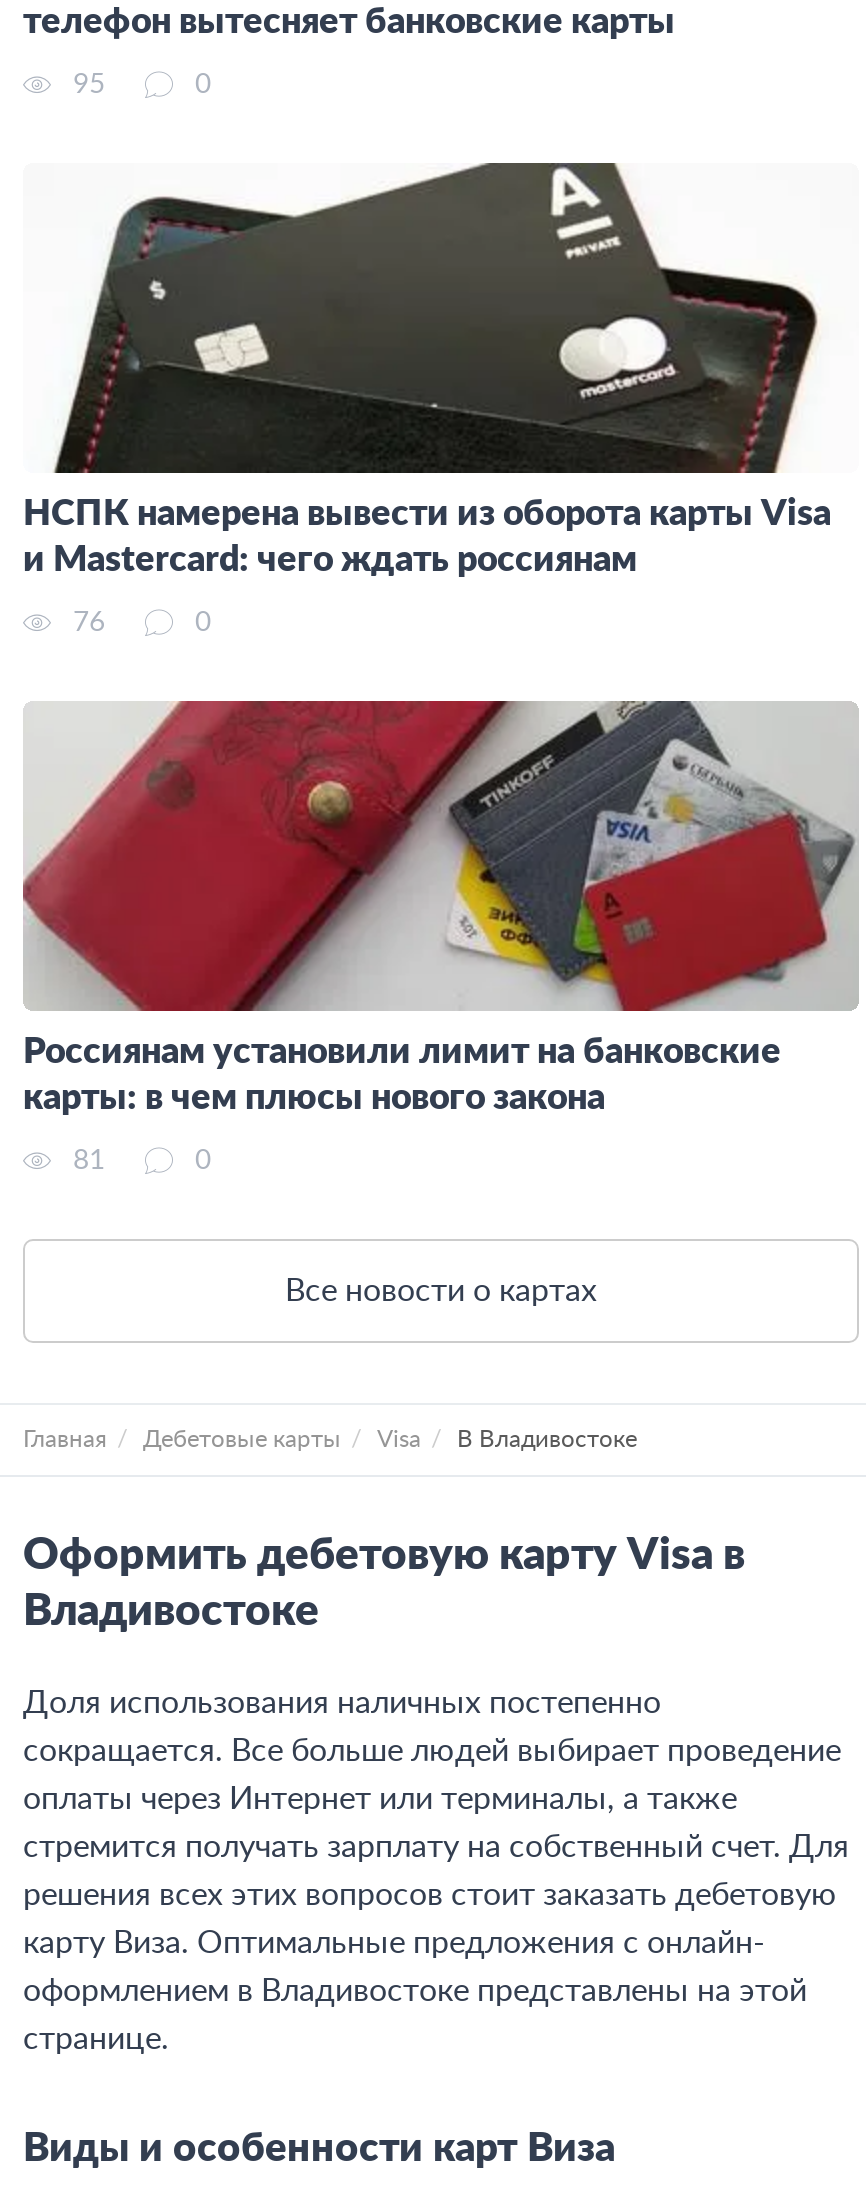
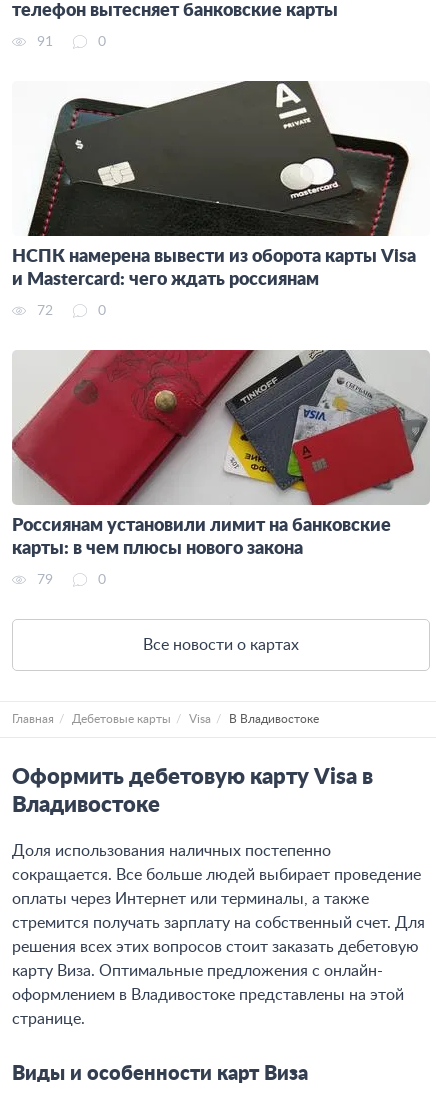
- 95
+ 91

- 76
+ 72

- 81
+ 79
